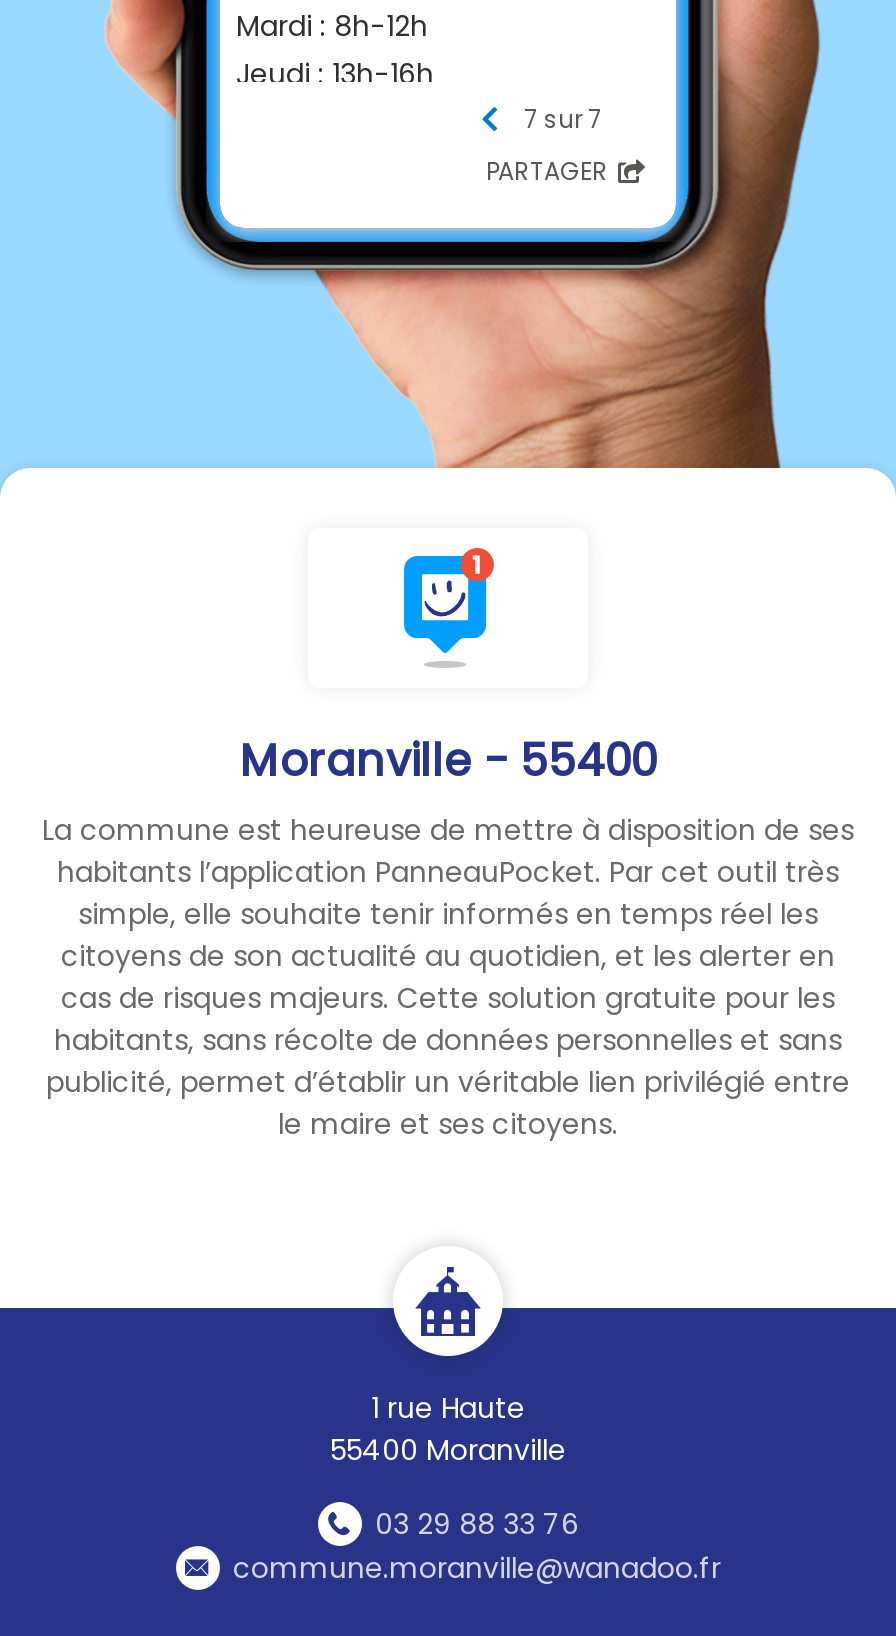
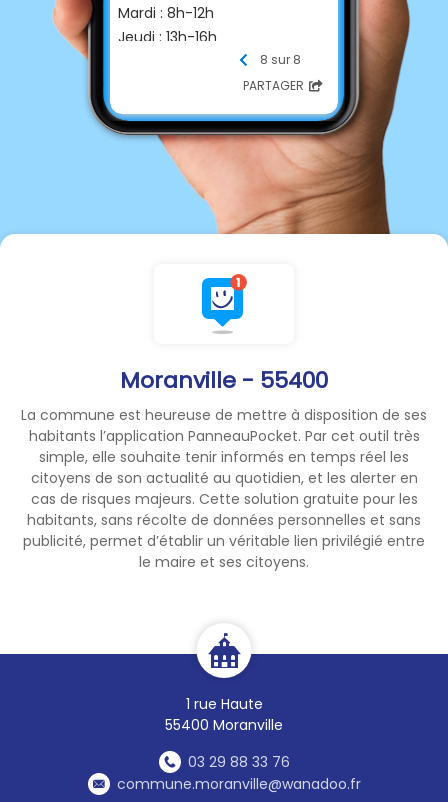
- 7 sur 7
+ 8 sur 8
